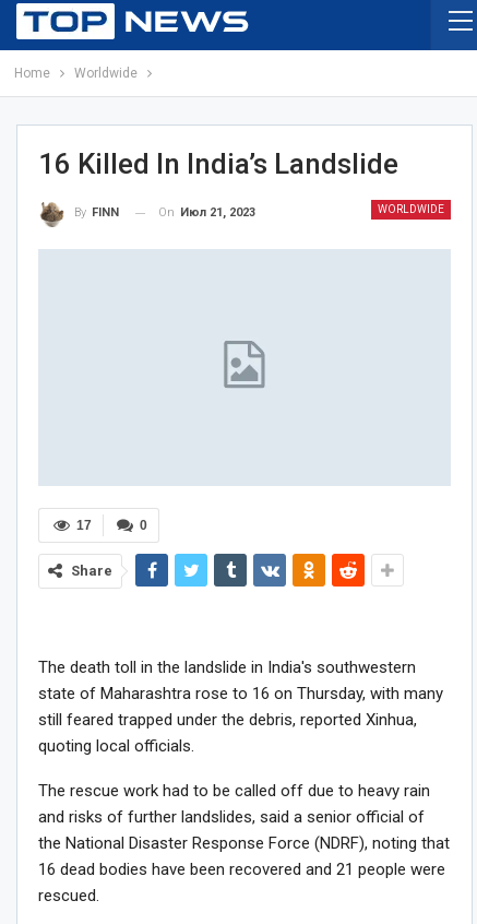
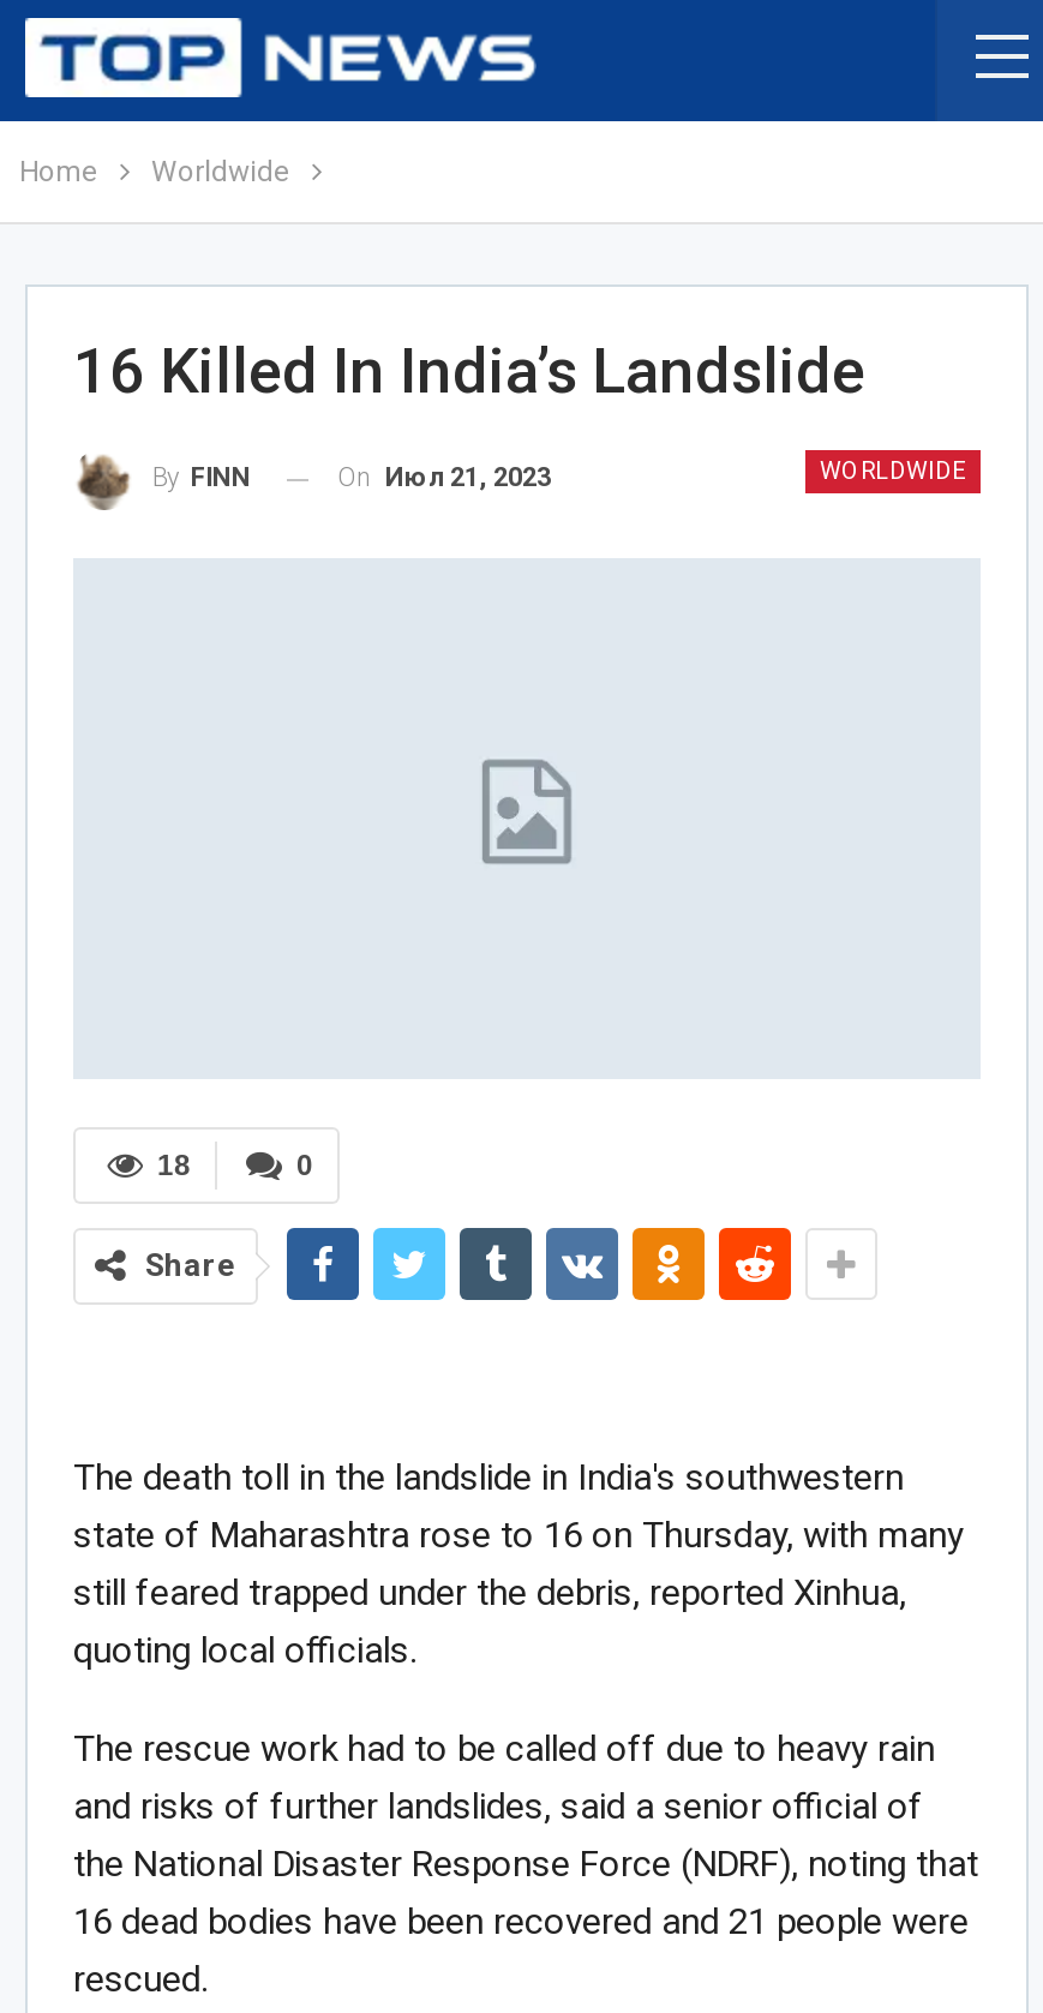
- 17
+ 18
